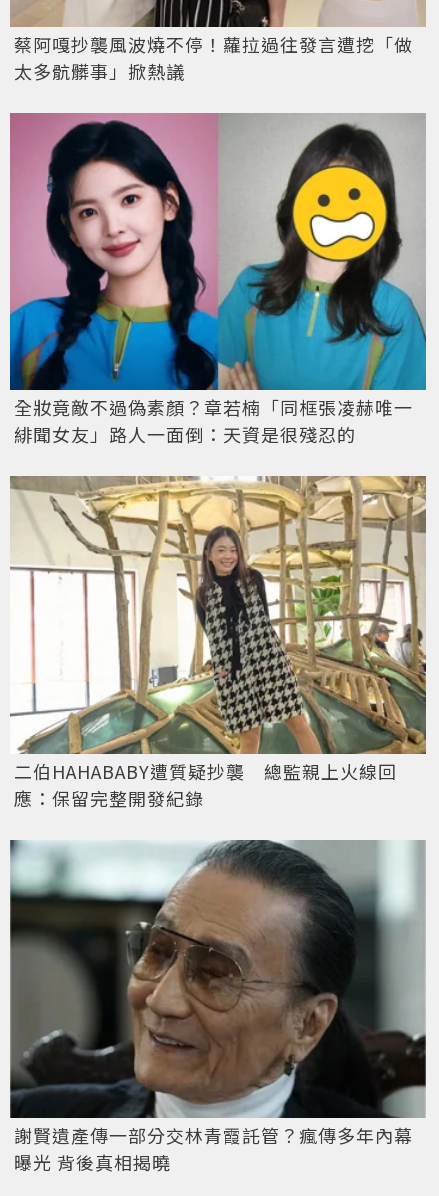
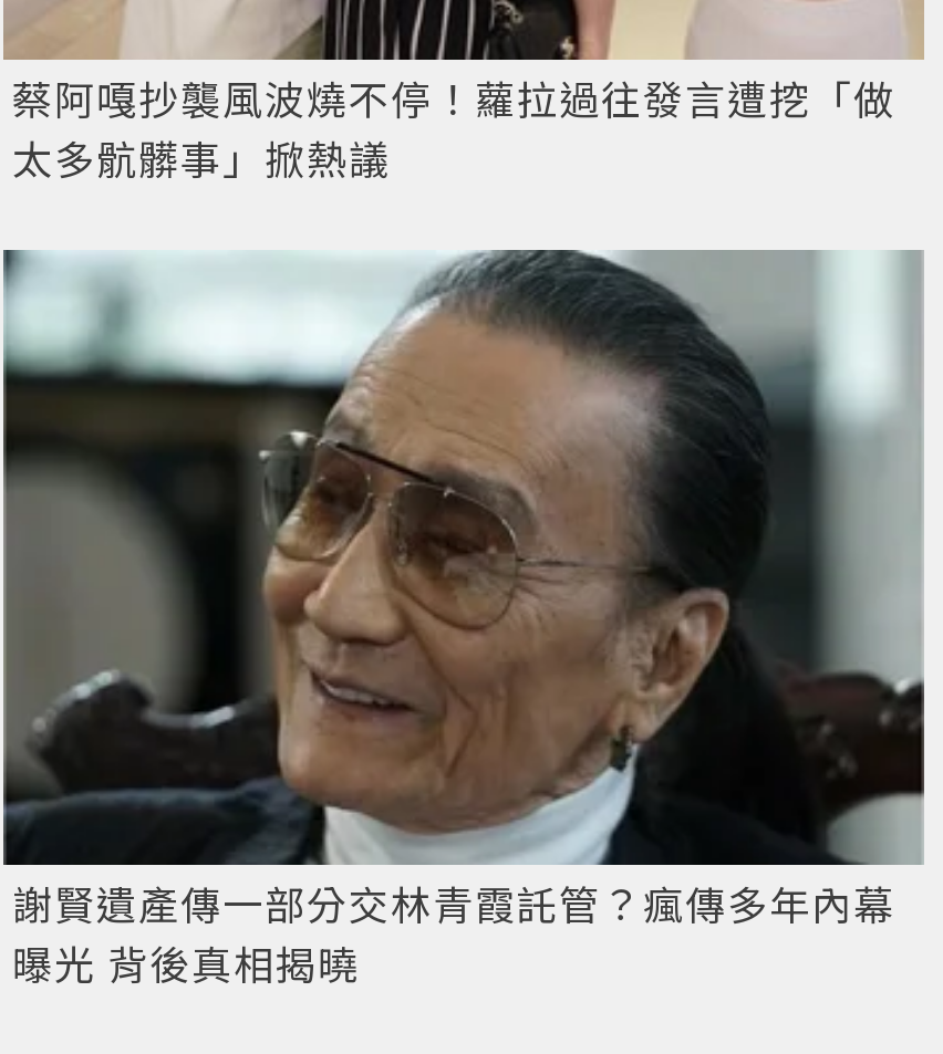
- [image]
- 全妝竟敵不過偽素顏？章若楠「同框張凌赫唯一
- 緋聞女友」路人一面倒：天資是很殘忍的

- [image]
- 二伯HAHABABY遭質疑抄襲 總監親上火線回
- 應：保留完整開發紀錄
